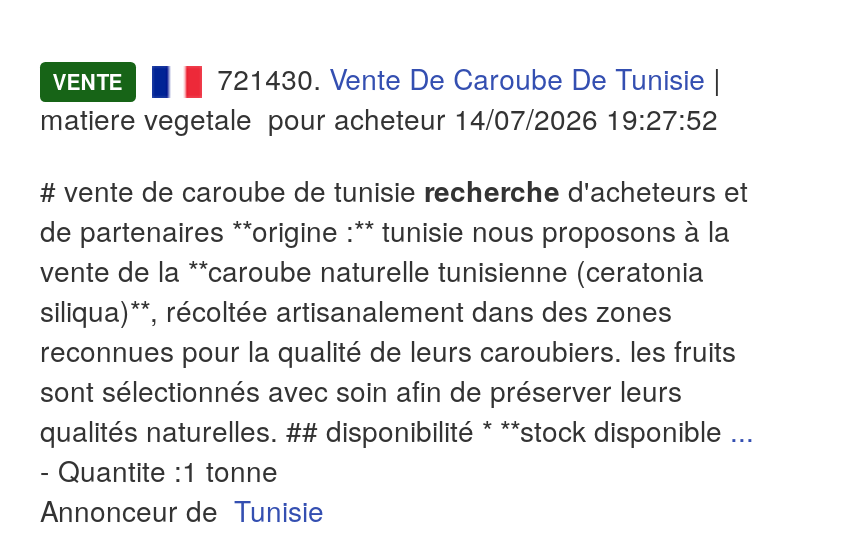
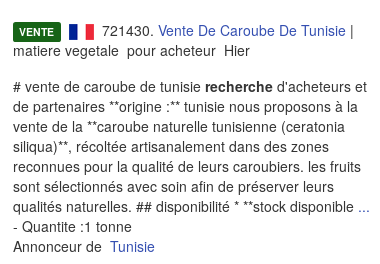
- matiere vegetale pour acheteur 14/07/2026 19:27:52
+ matiere vegetale pour acheteur Hier
